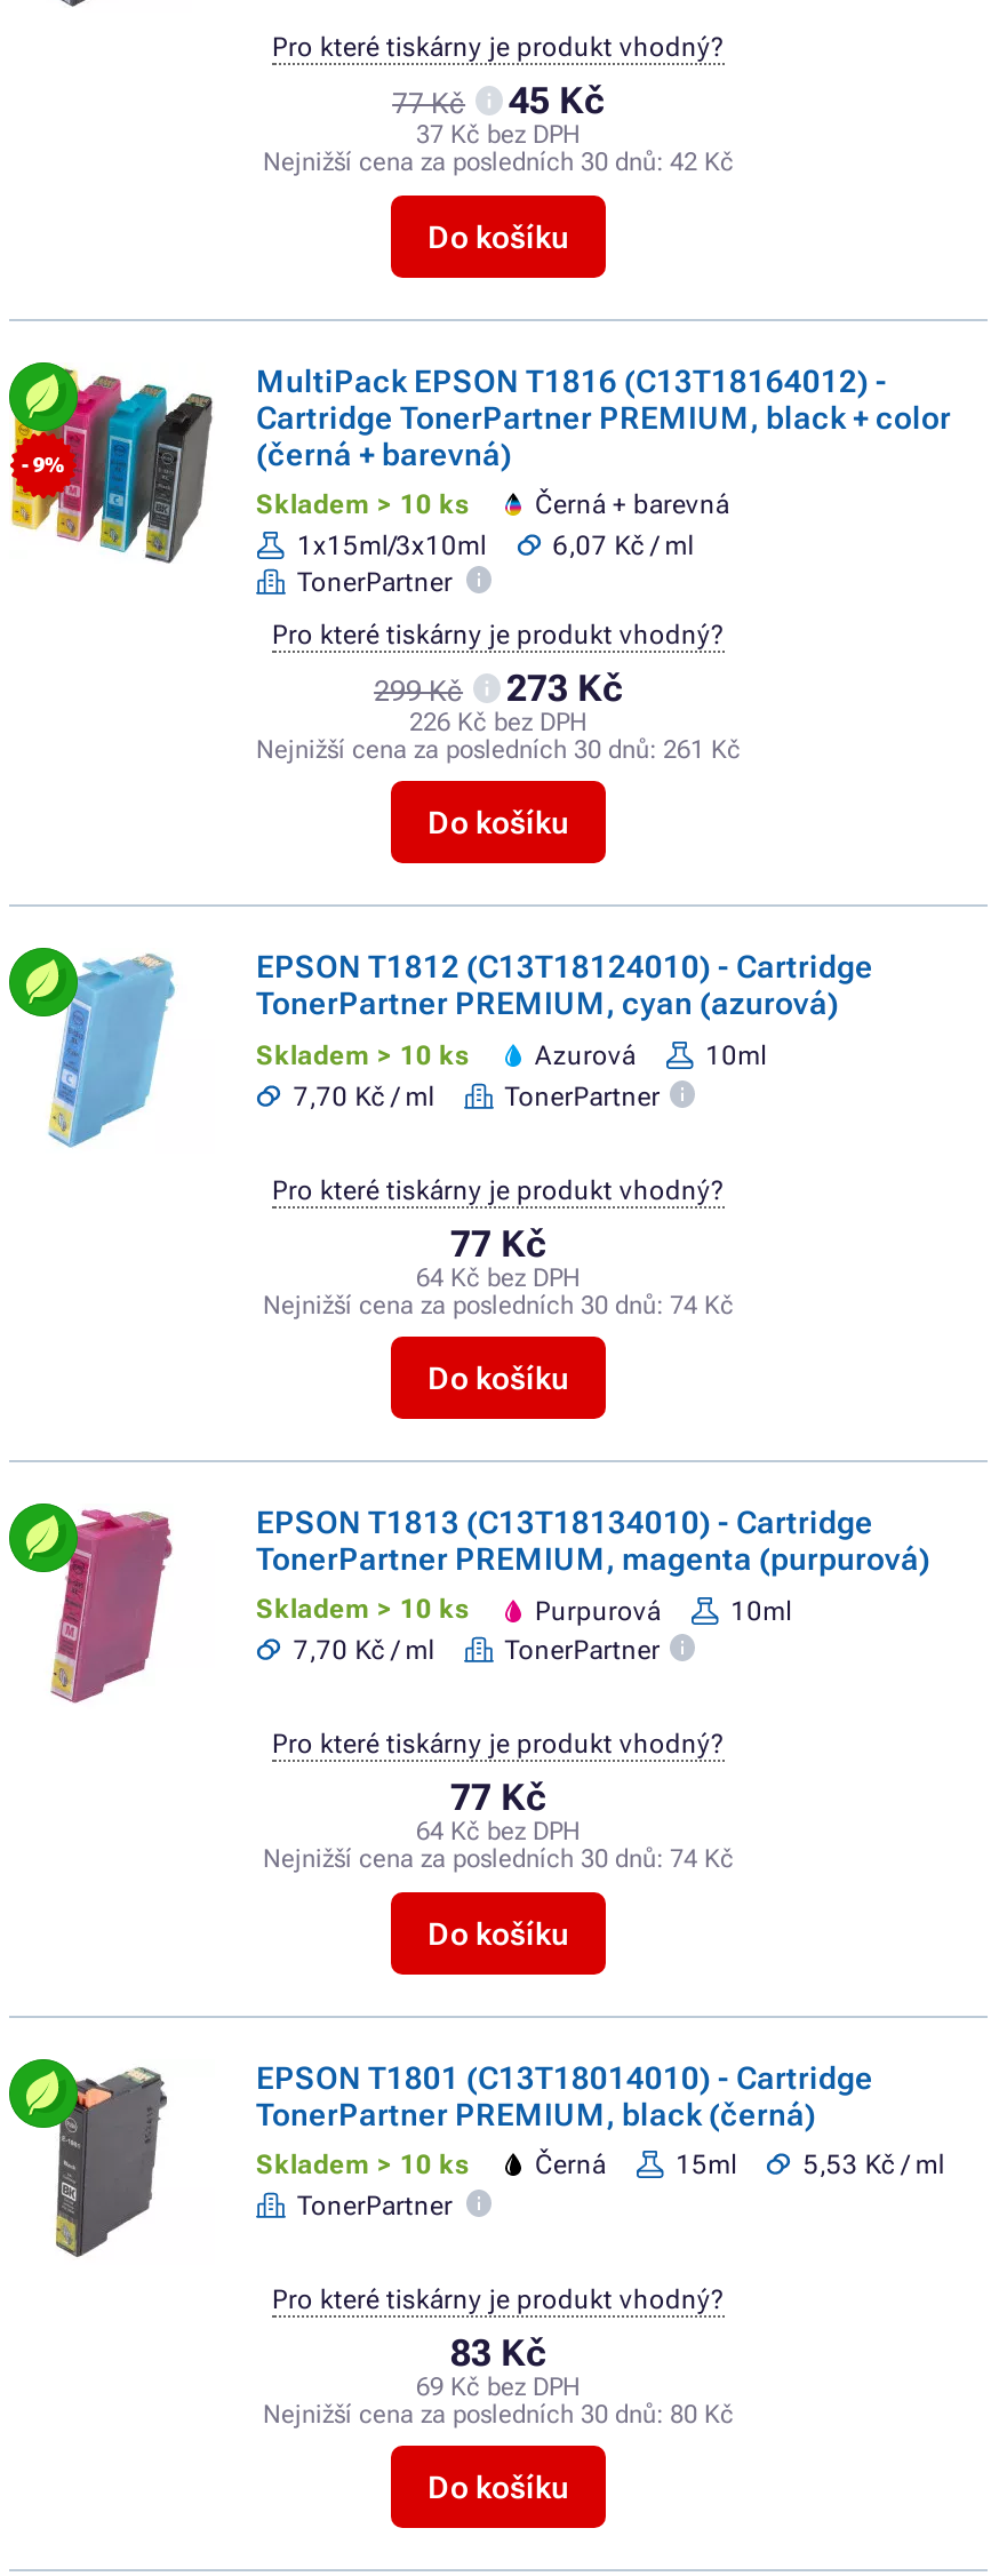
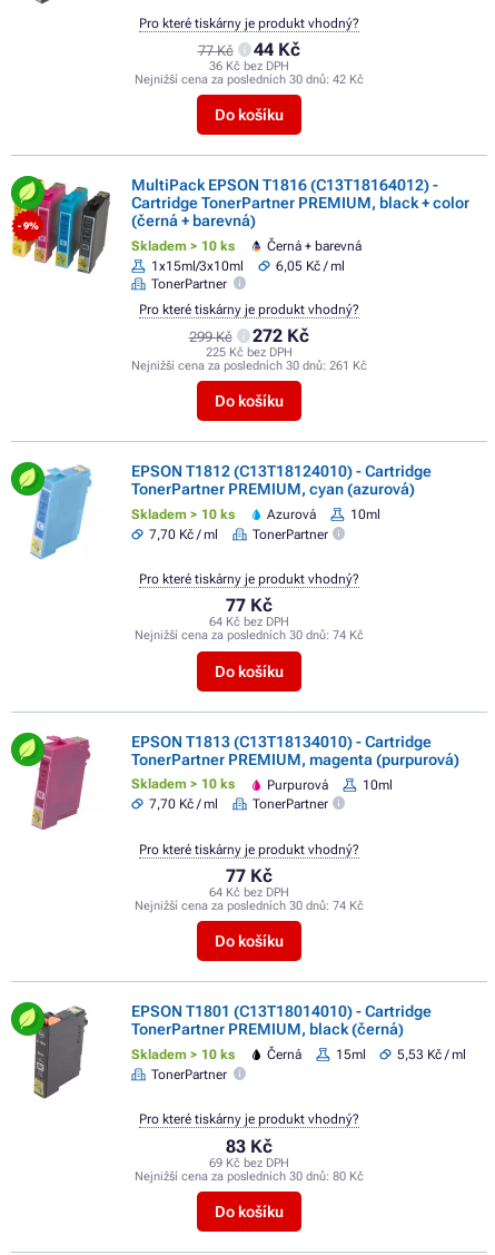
- 45 Kč
+ 44 Kč

- 37 Kč bez DPH
+ 36 Kč bez DPH

- 6,07 Kč / ml
+ 6,05 Kč / ml

- 299 Kč 273 Kč
+ 299 Kč 272 Kč

- 226 Kč bez DPH
+ 225 Kč bez DPH
